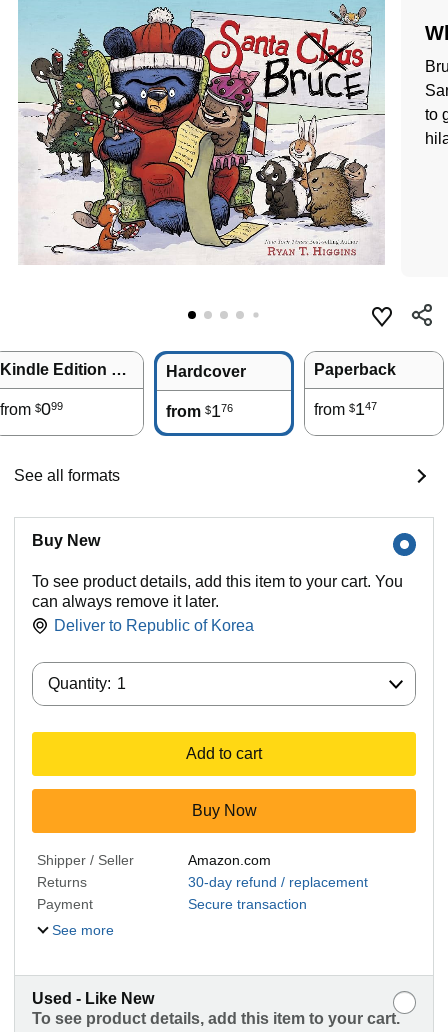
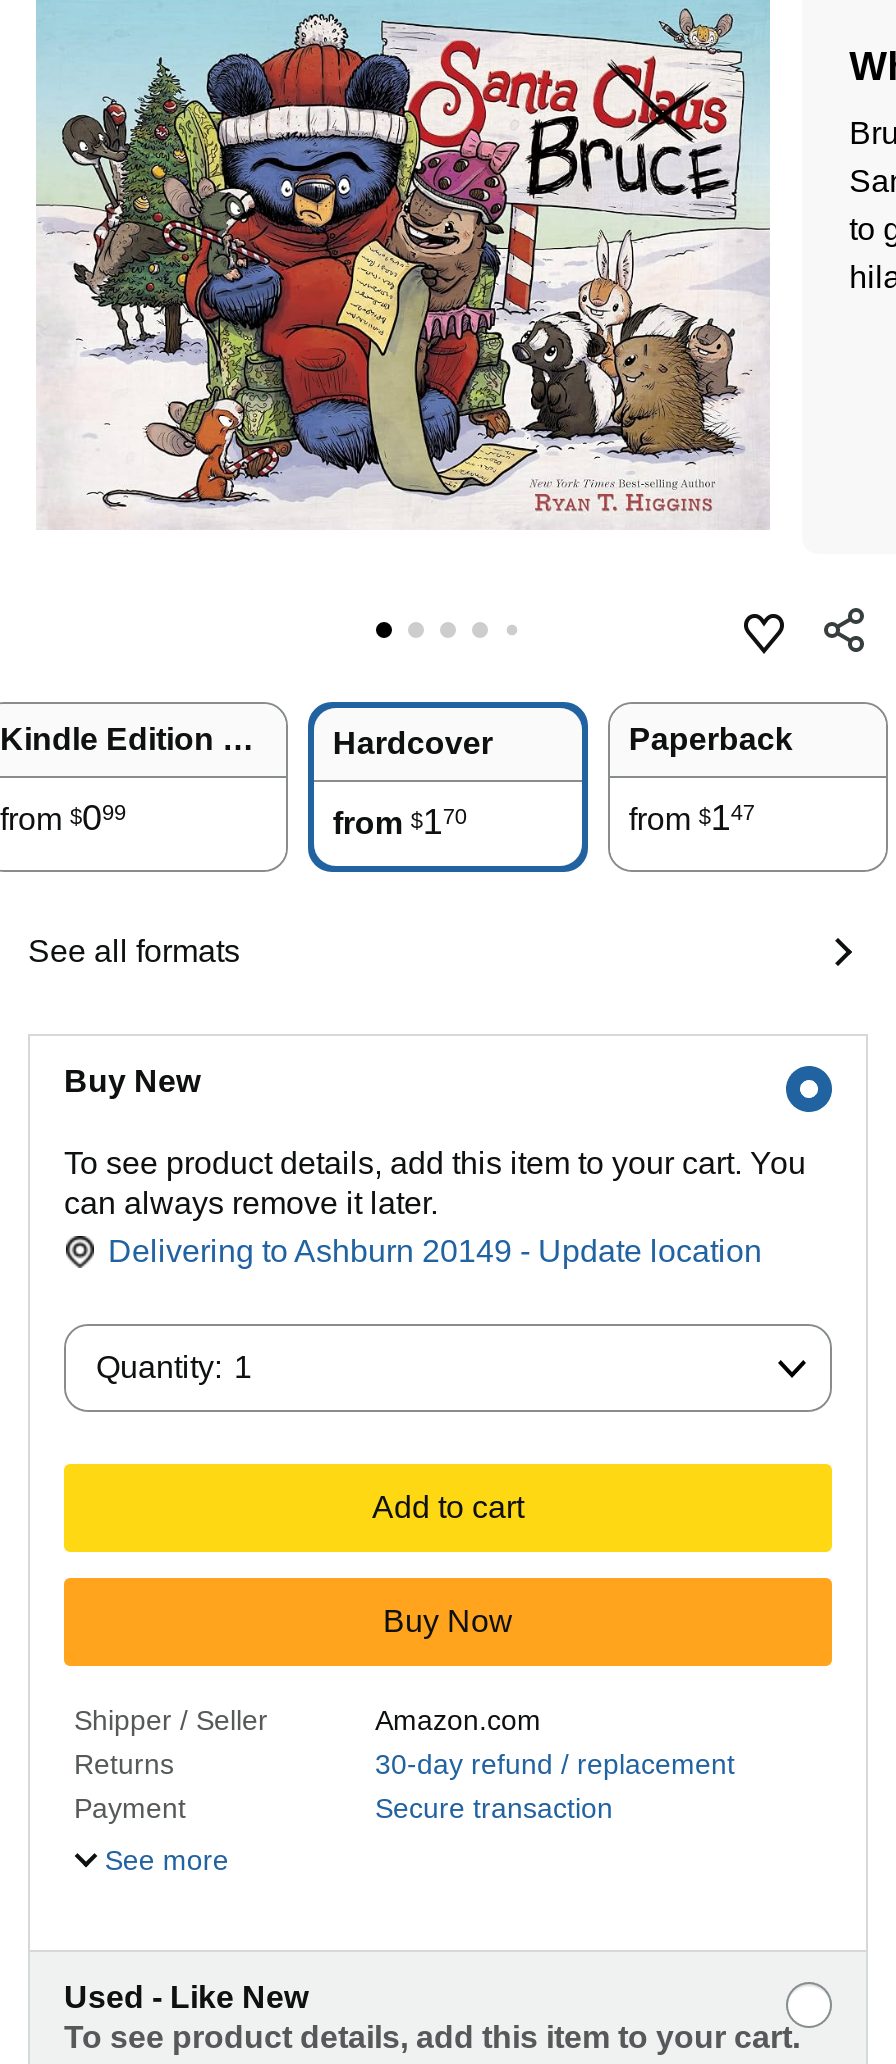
- from $176
+ from $170

- Deliver to Republic of Korea
+ Delivering to Ashburn 20149 - Update location
